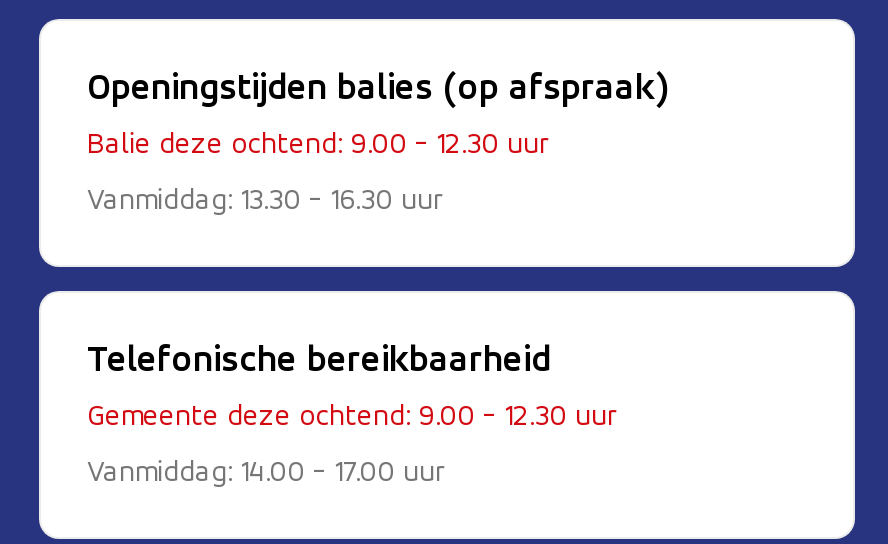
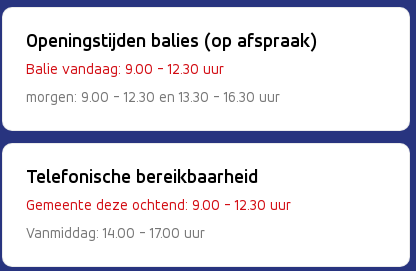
- Balie deze ochtend: 9.00 - 12.30 uur
+ Balie vandaag: 9.00 - 12.30 uur

- Vanmiddag: 13.30 - 16.30 uur
+ morgen: 9.00 - 12.30 en 13.30 - 16.30 uur
